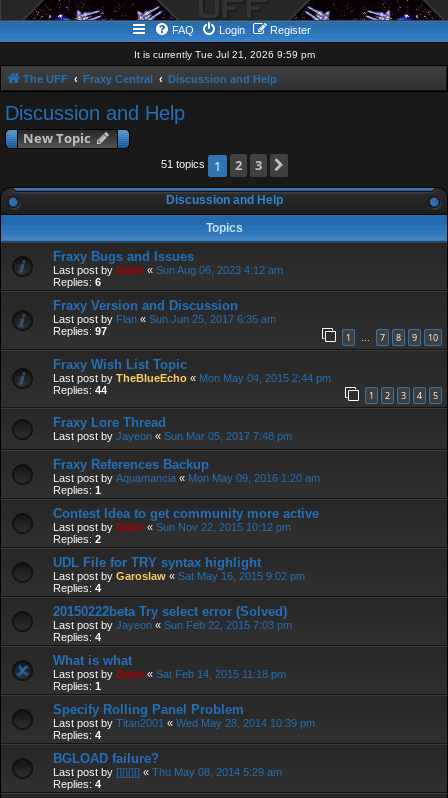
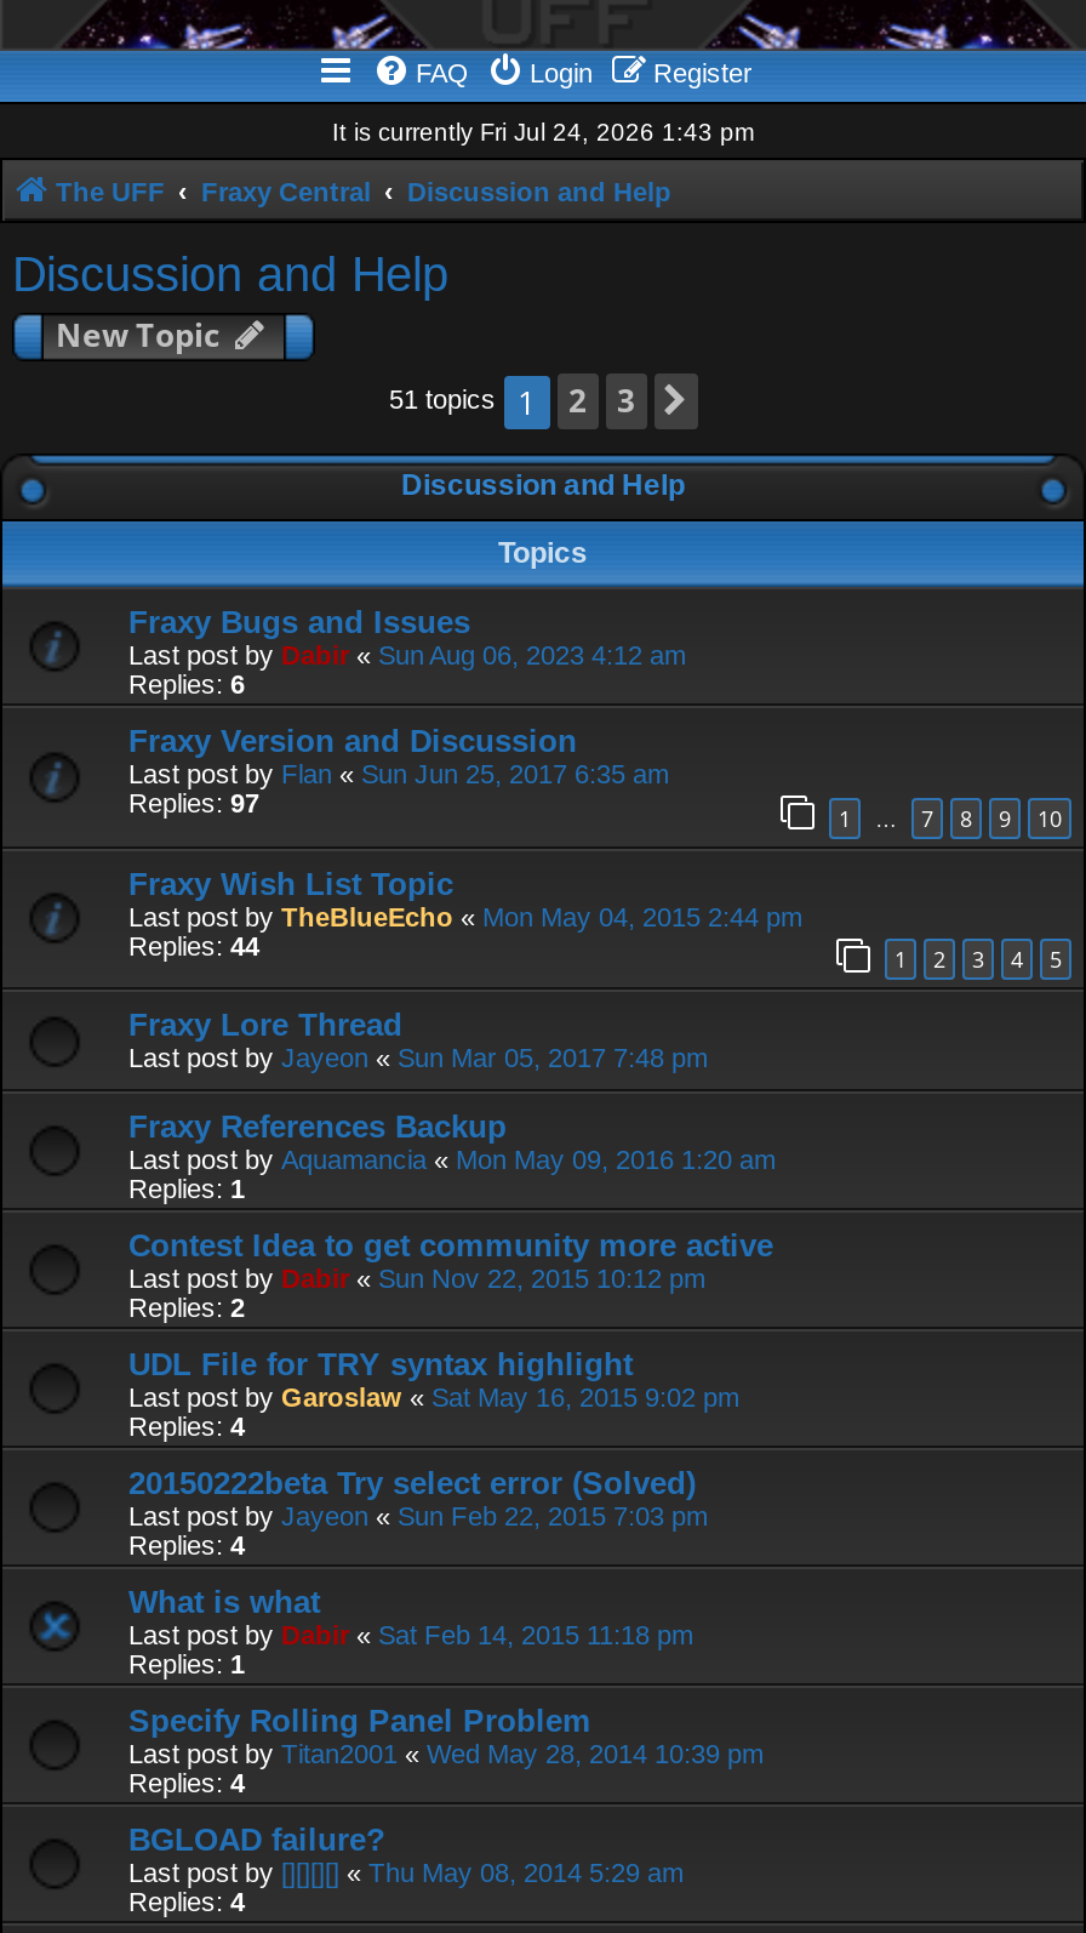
- It is currently Tue Jul 21, 2026 9:59 pm
+ It is currently Fri Jul 24, 2026 1:43 pm
